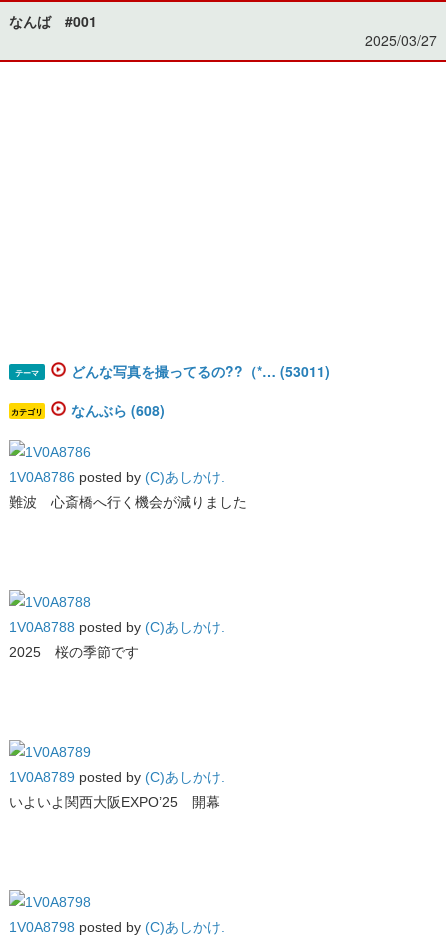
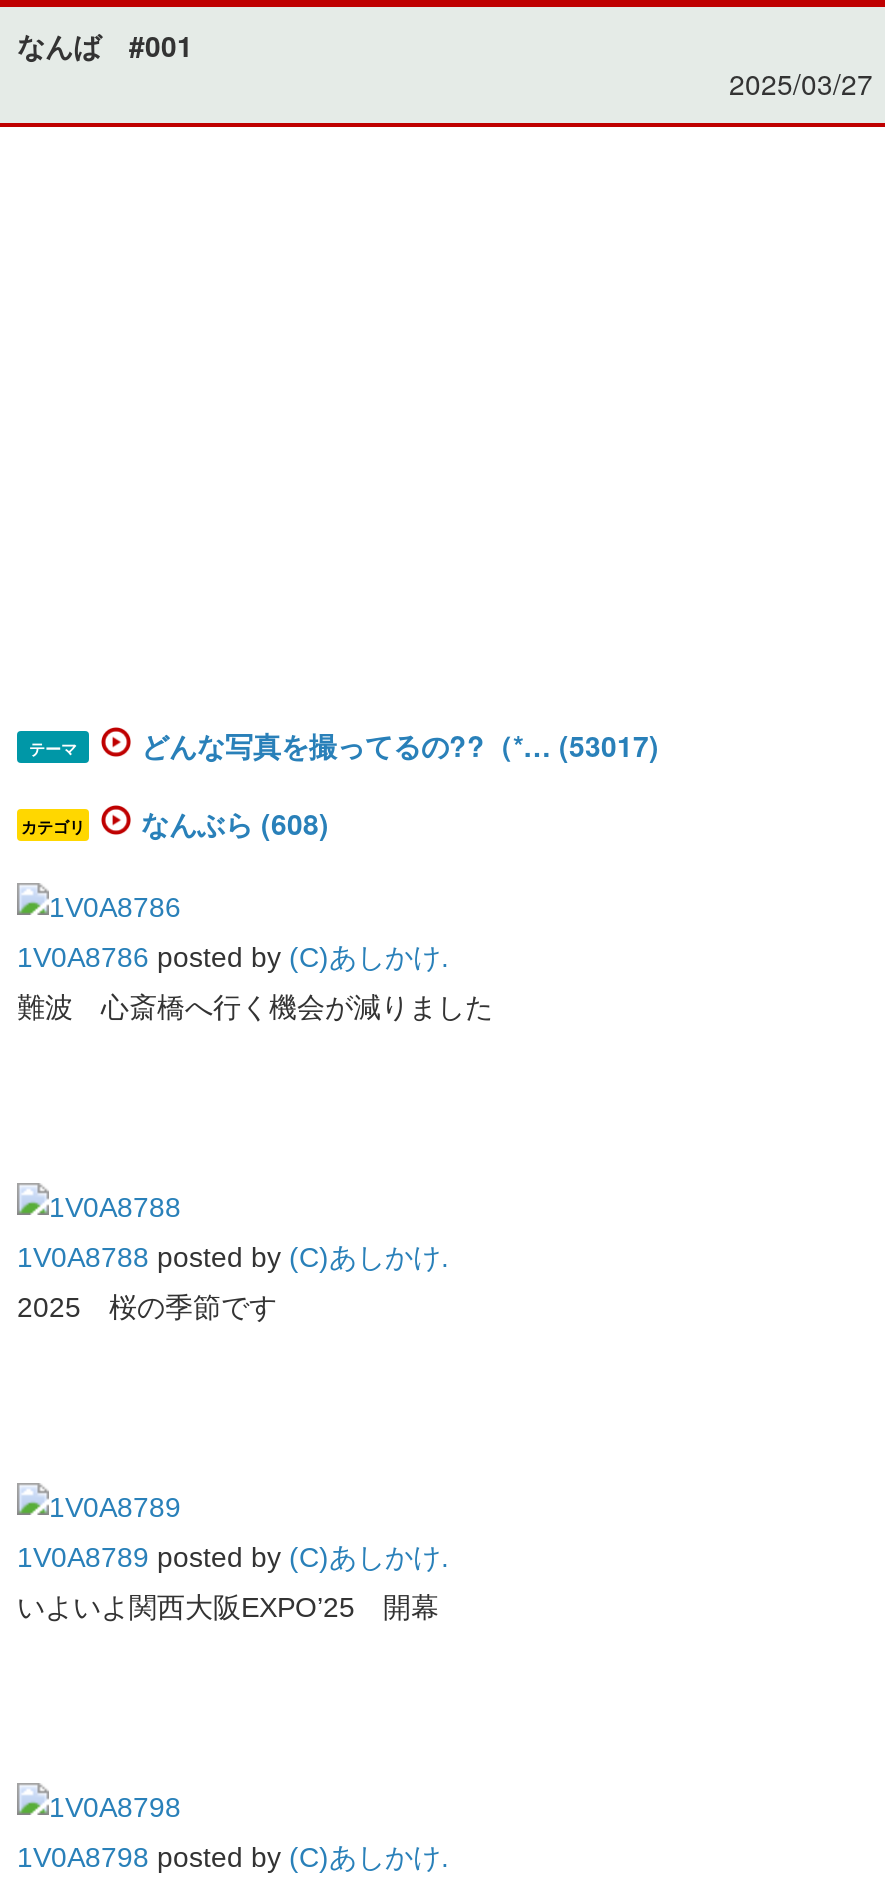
- どんな写真を撮ってるの??（*… (53011)
+ どんな写真を撮ってるの??（*… (53017)
